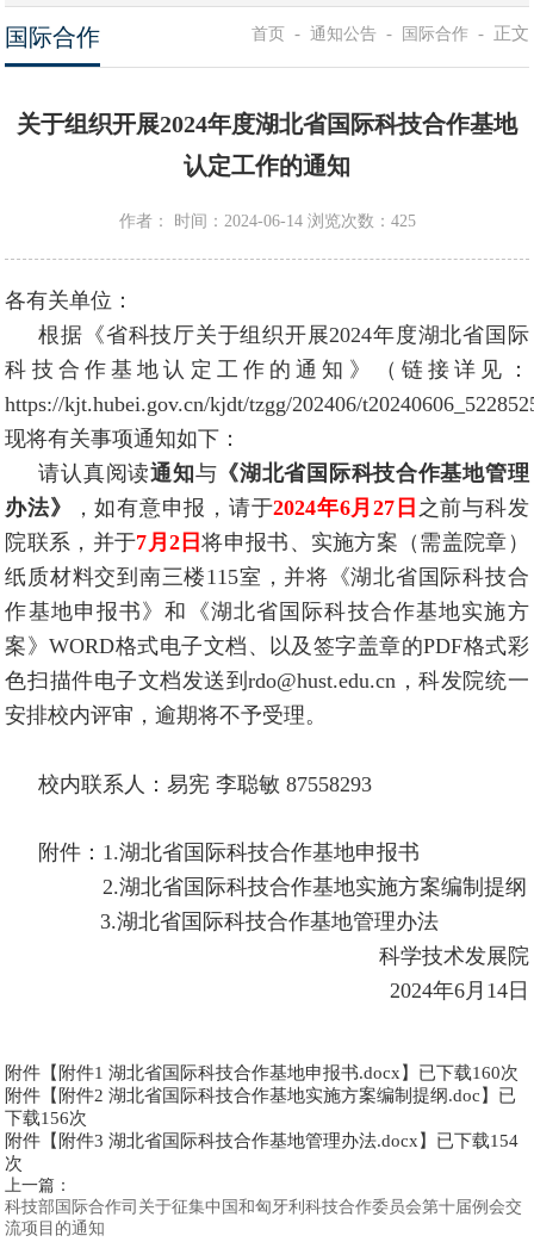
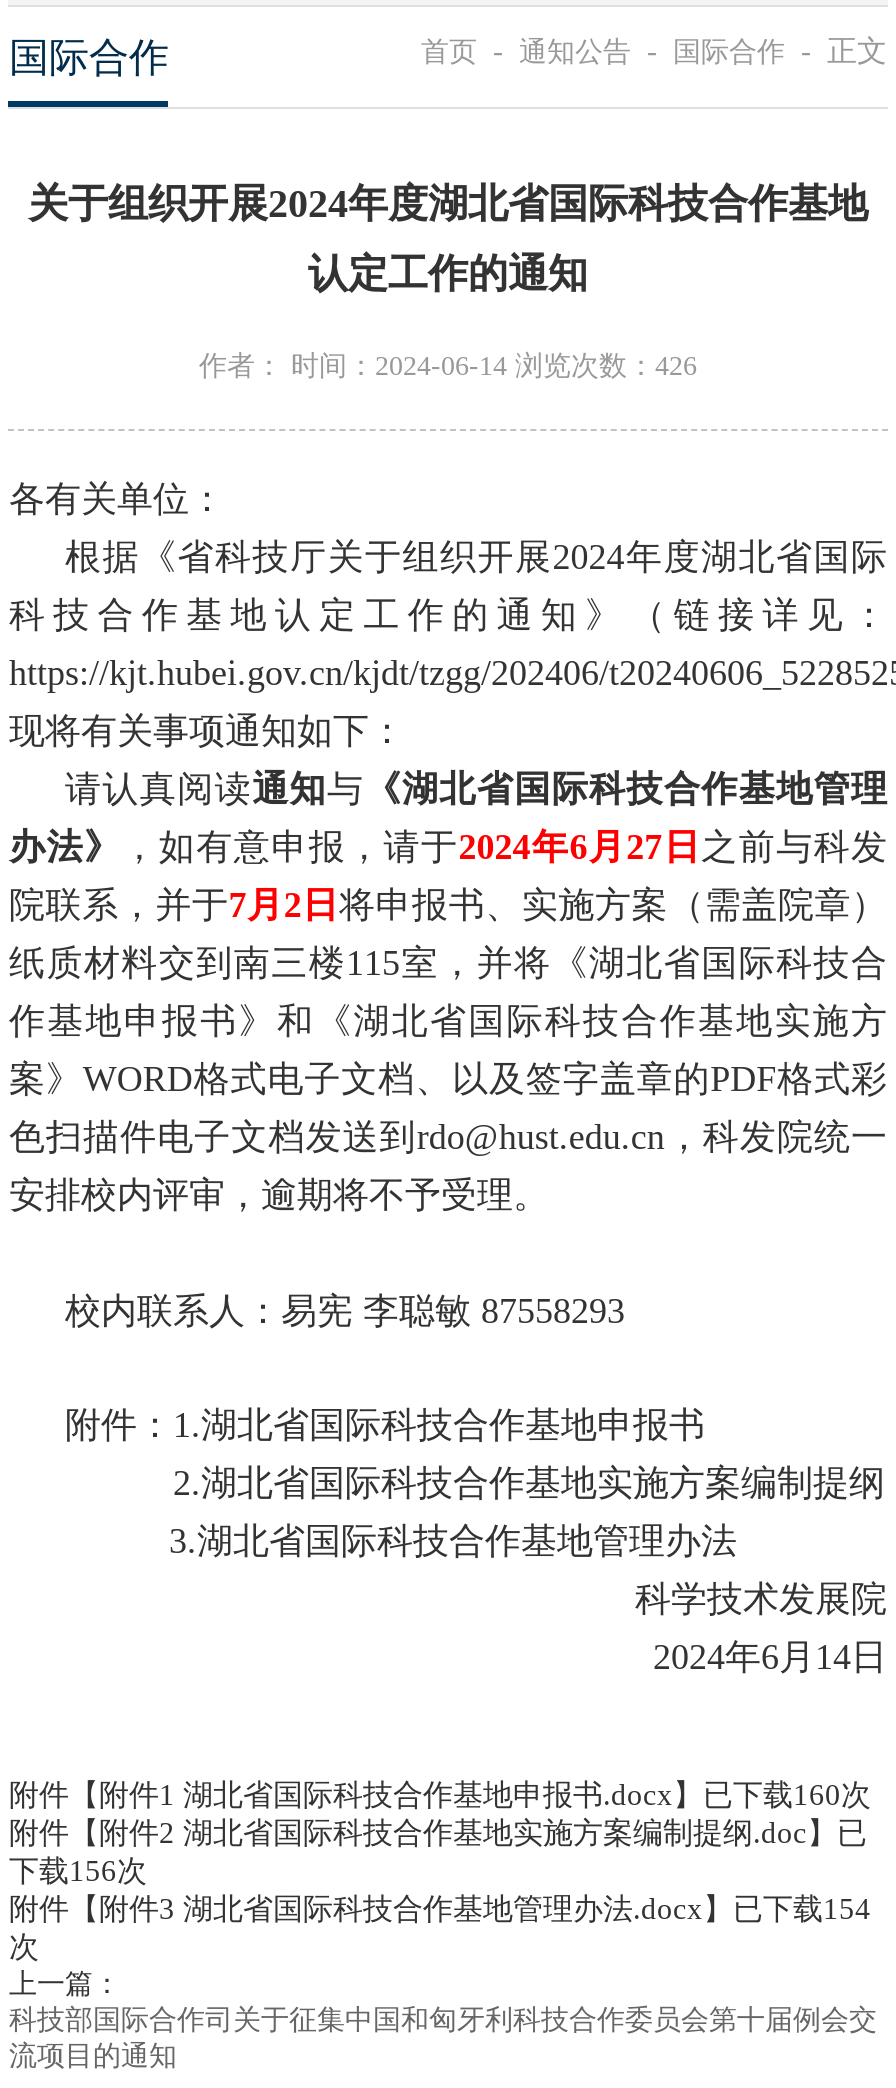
- 作者： 时间：2024-06-14 浏览次数：425
+ 作者： 时间：2024-06-14 浏览次数：426
